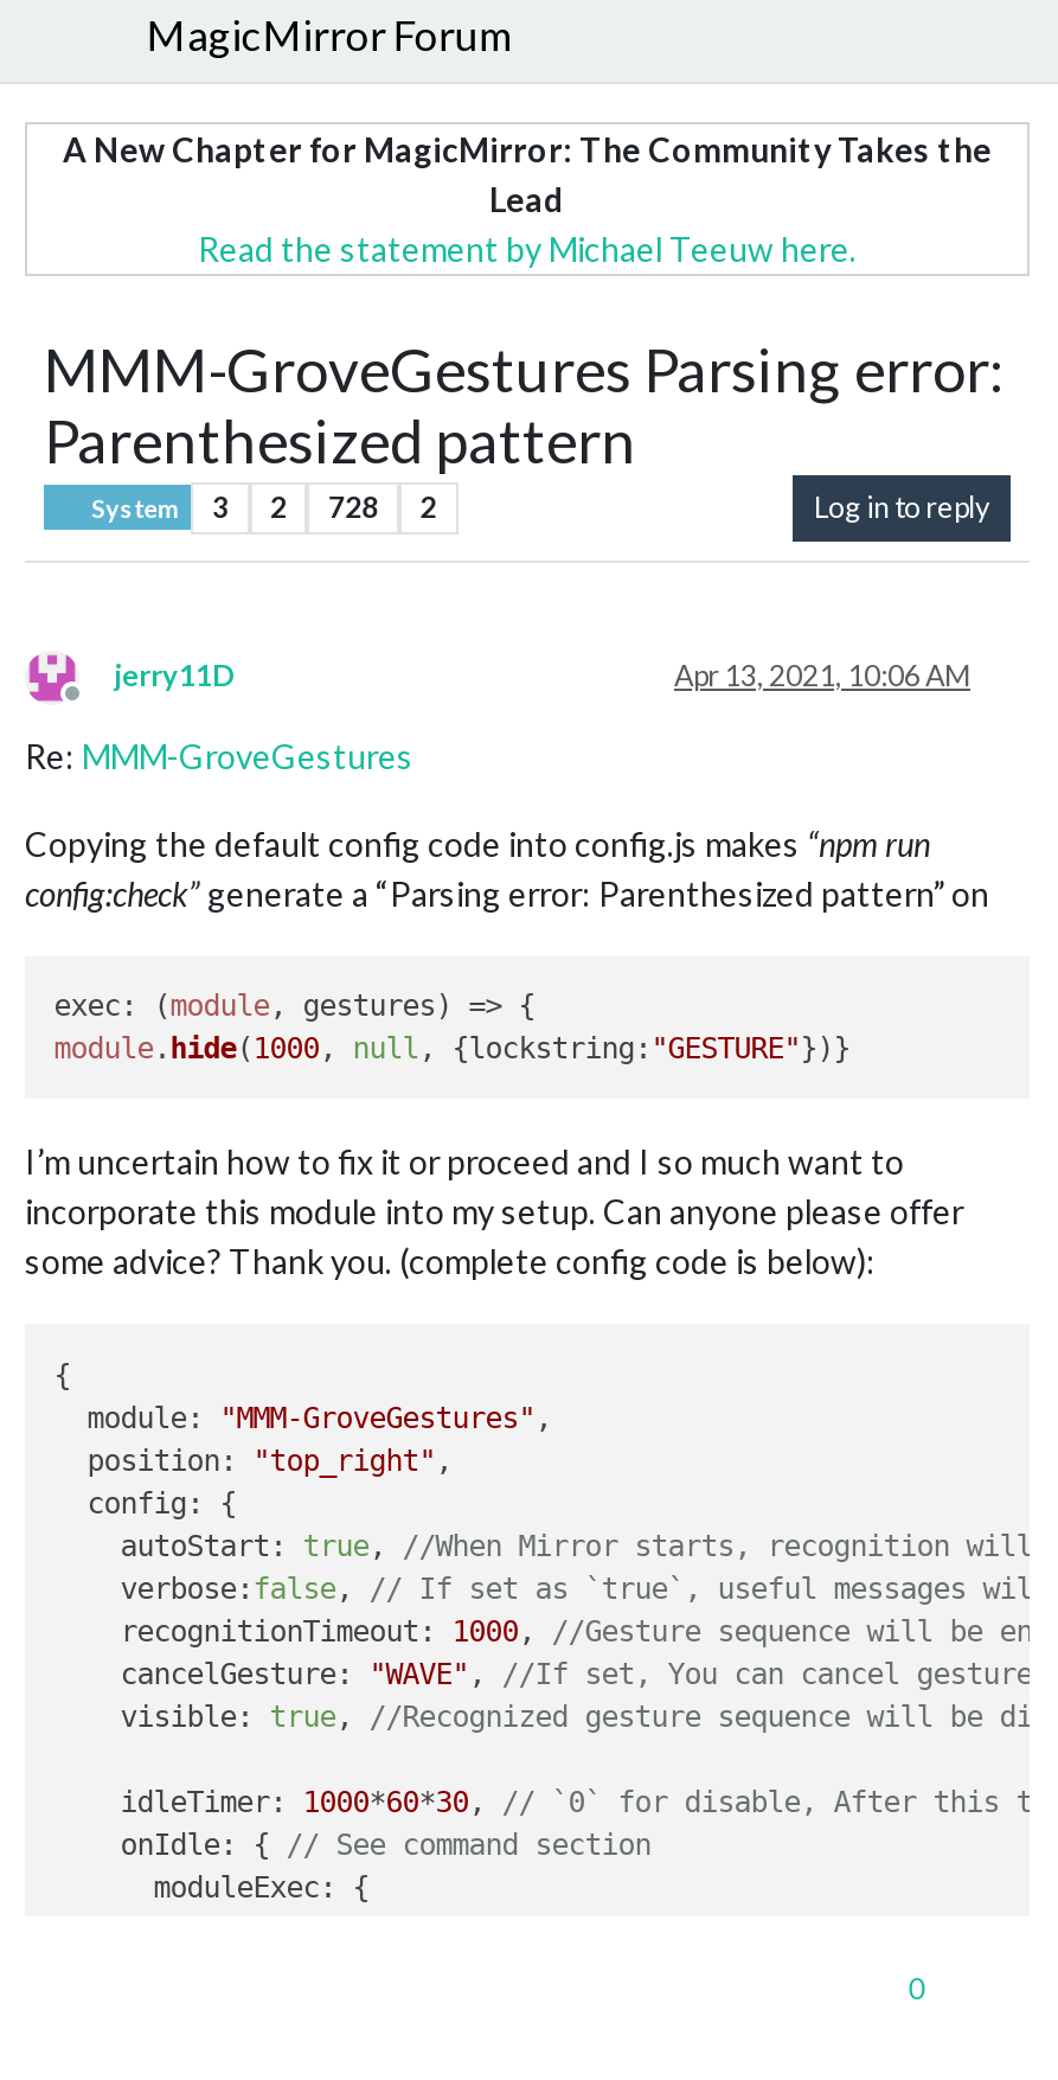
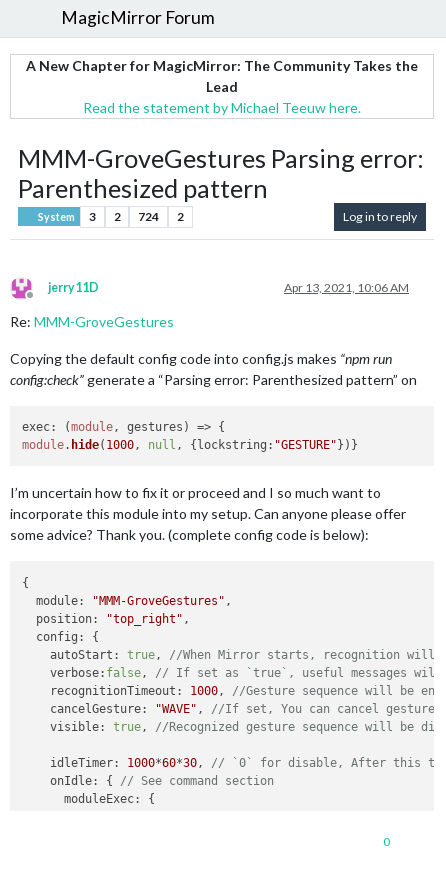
- System 3 2 728 2
+ System 3 2 724 2
